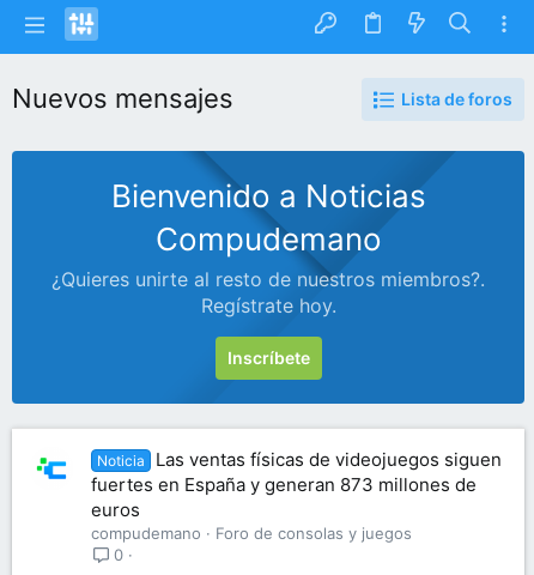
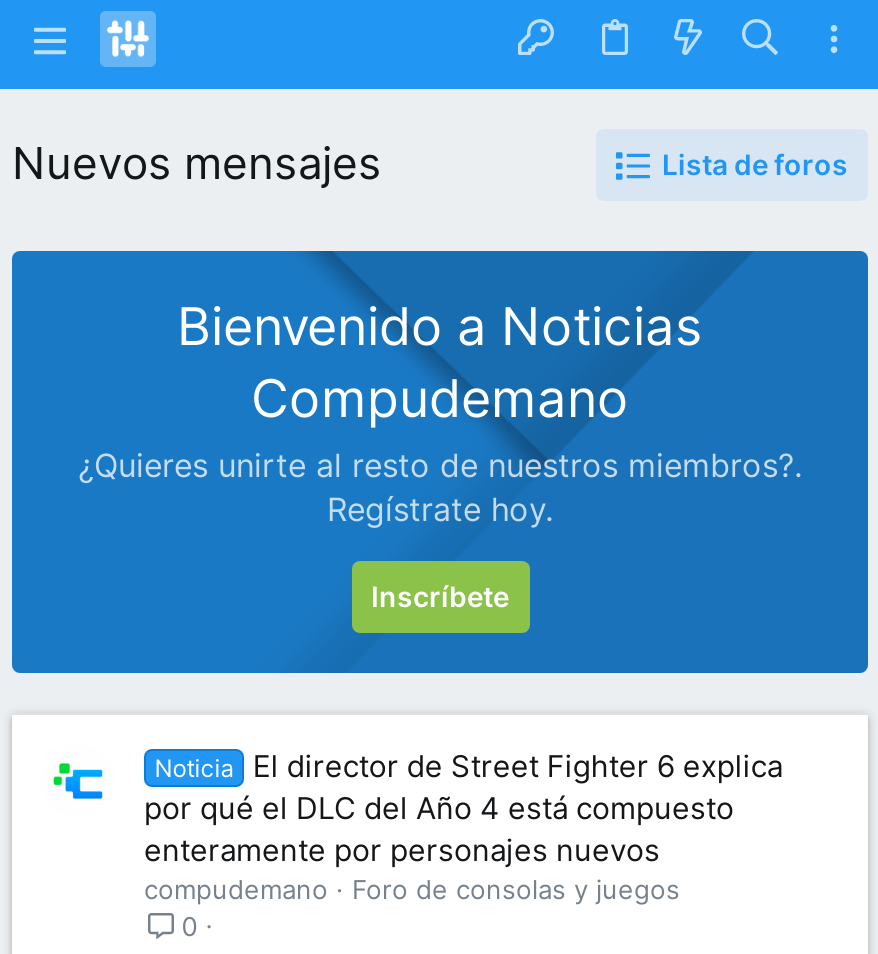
- Las ventas físicas de videojuegos siguen
- fuertes en España y generan 873 millones de
- euros
+ El director de Street Fighter 6 explica
+ por qué el DLC del Año 4 está compuesto
+ enteramente por personajes nuevos
